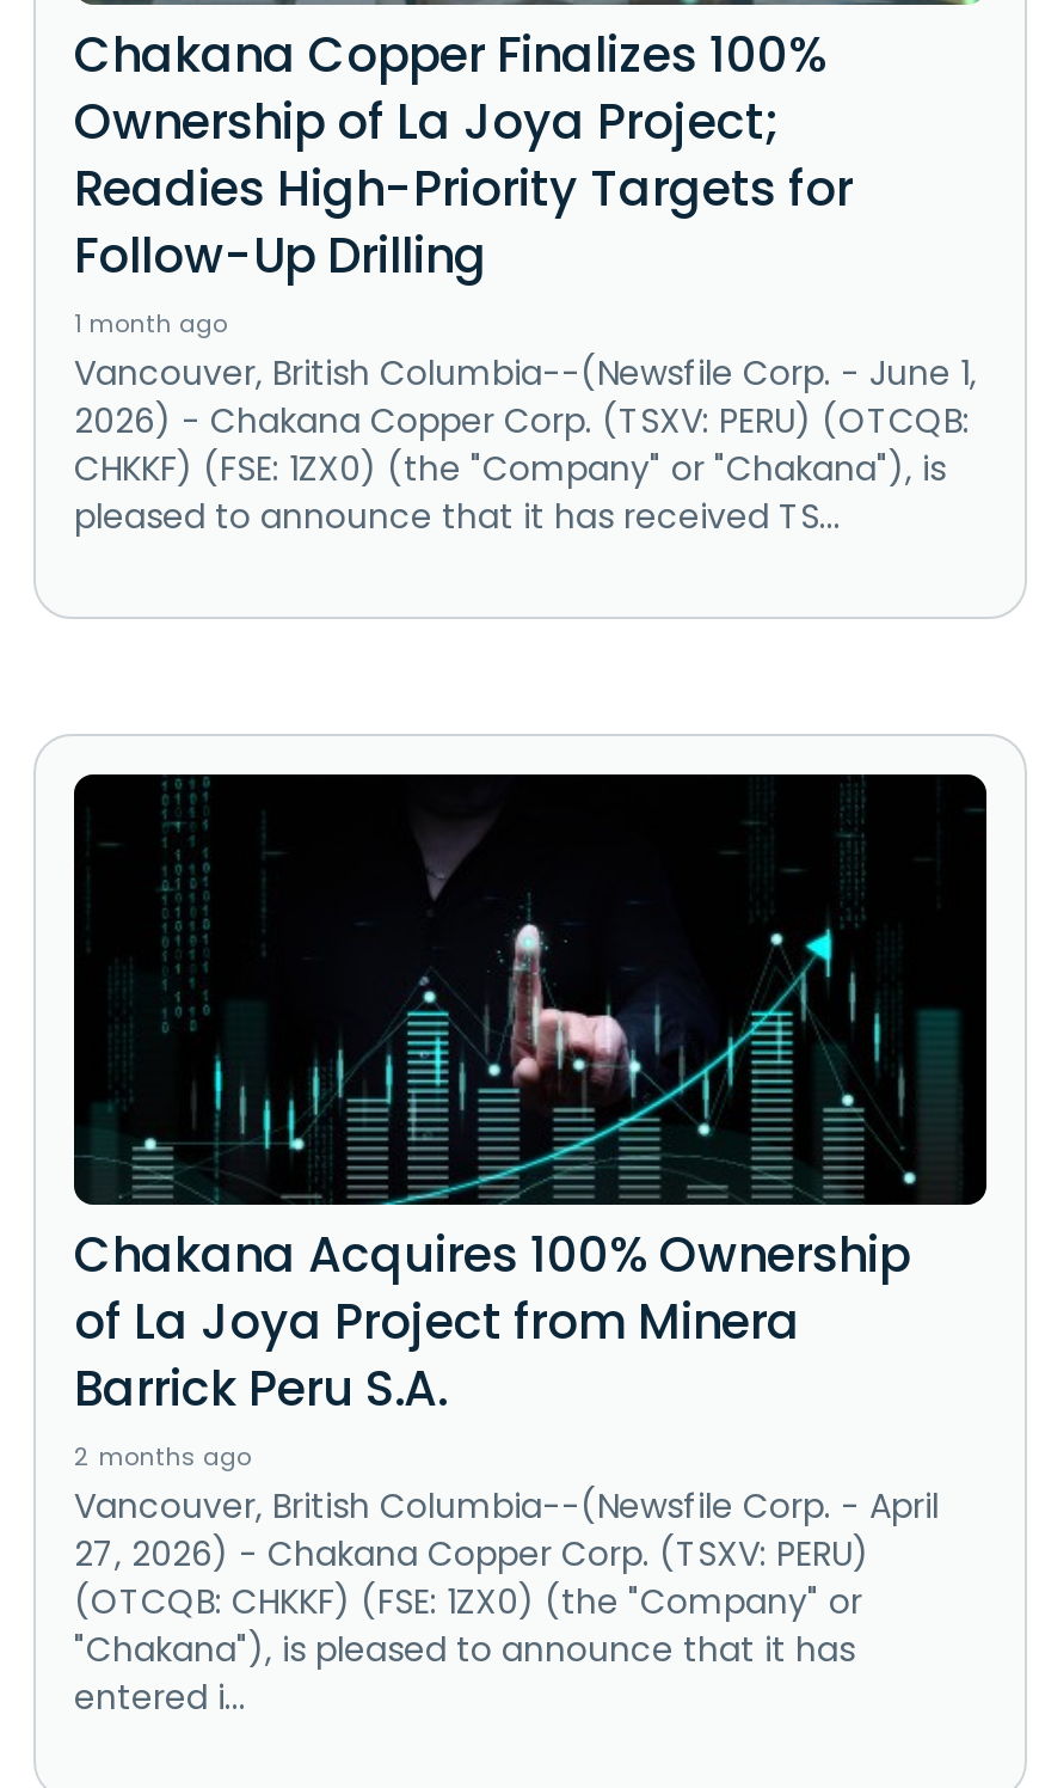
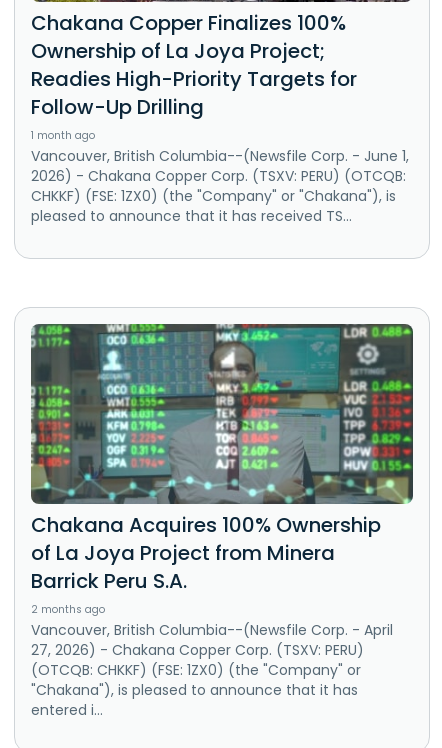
- [image]
+ [image]
